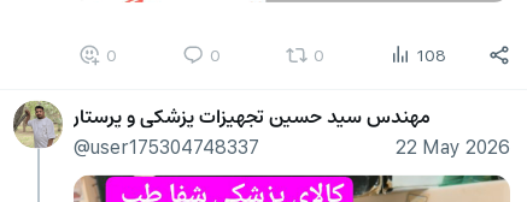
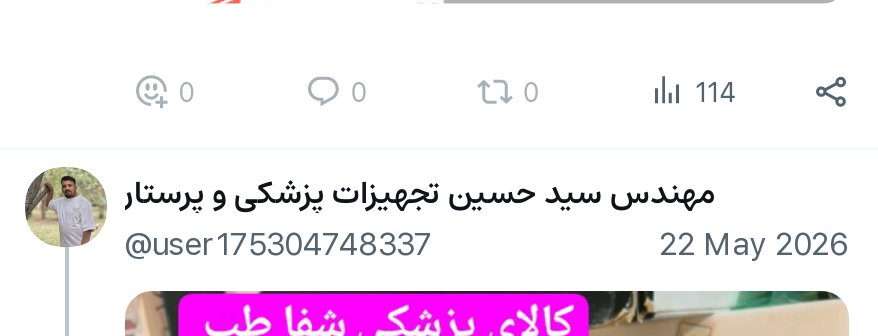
- 108
+ 114
